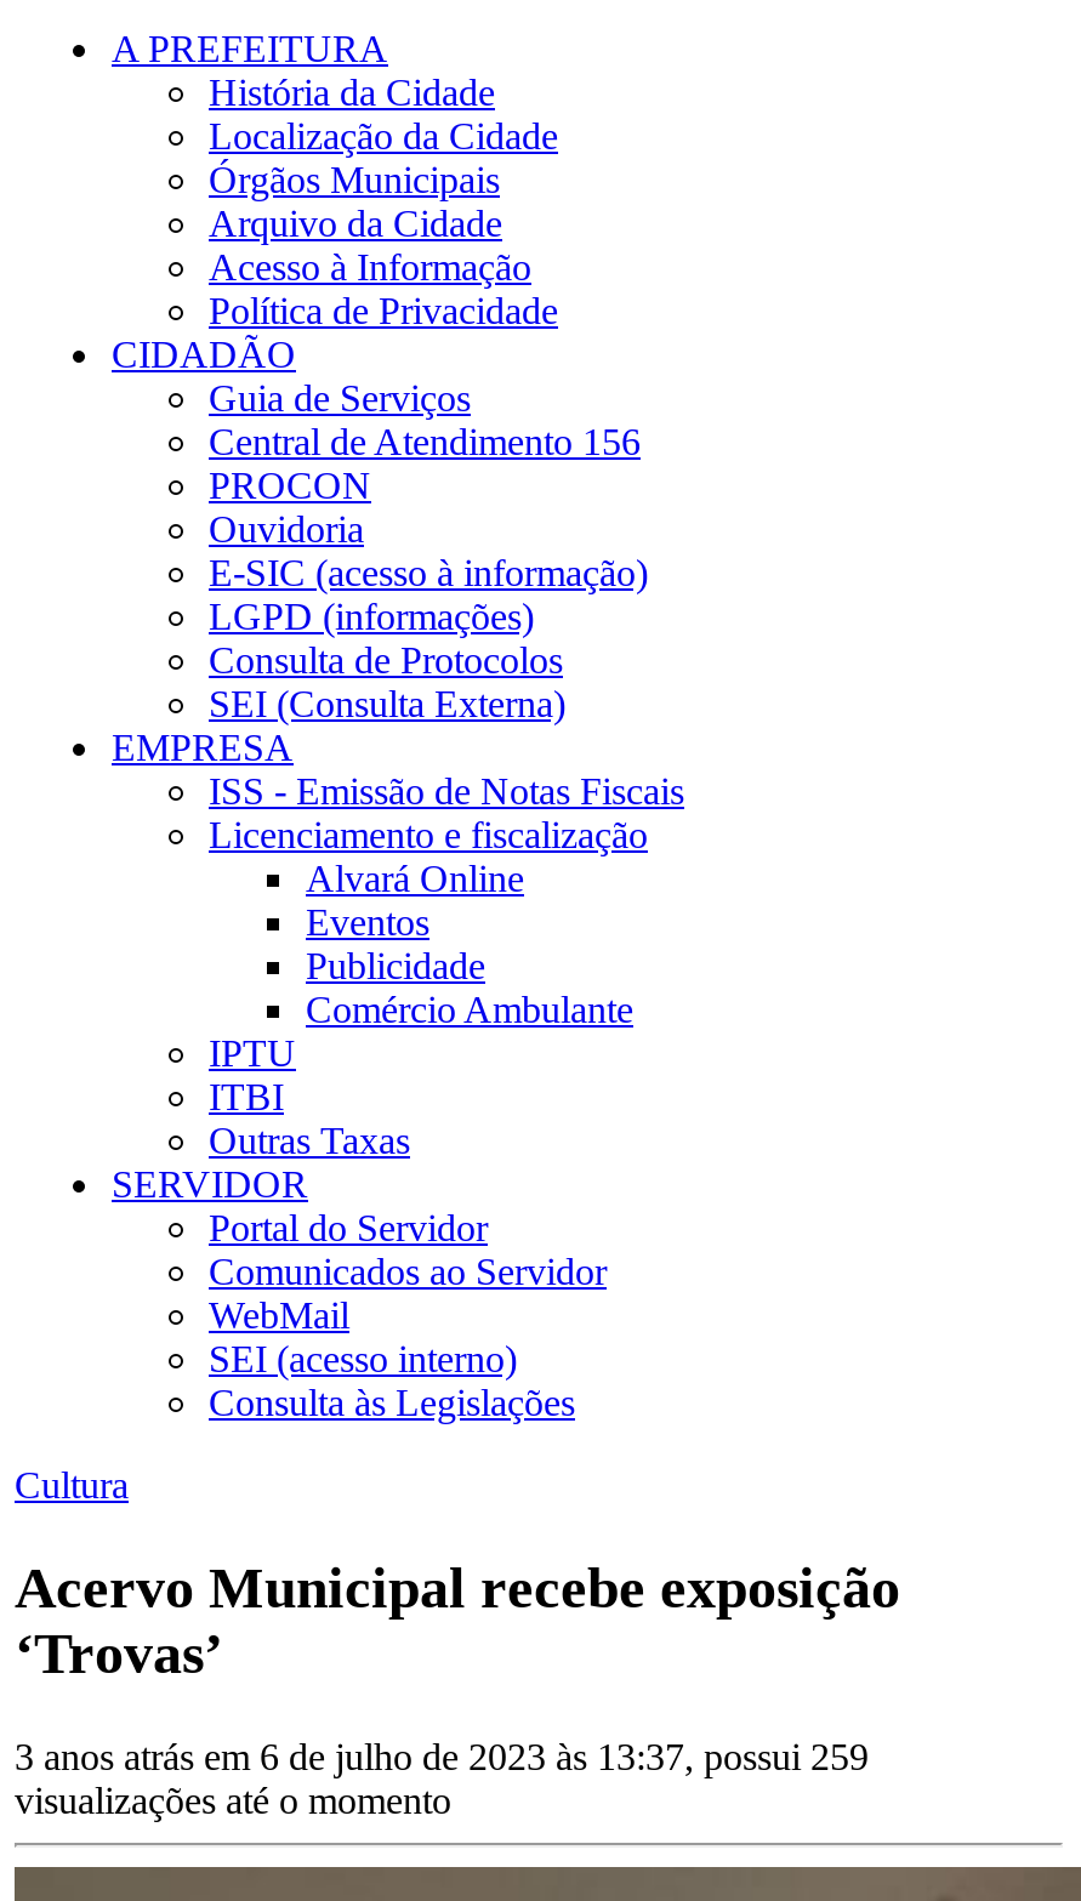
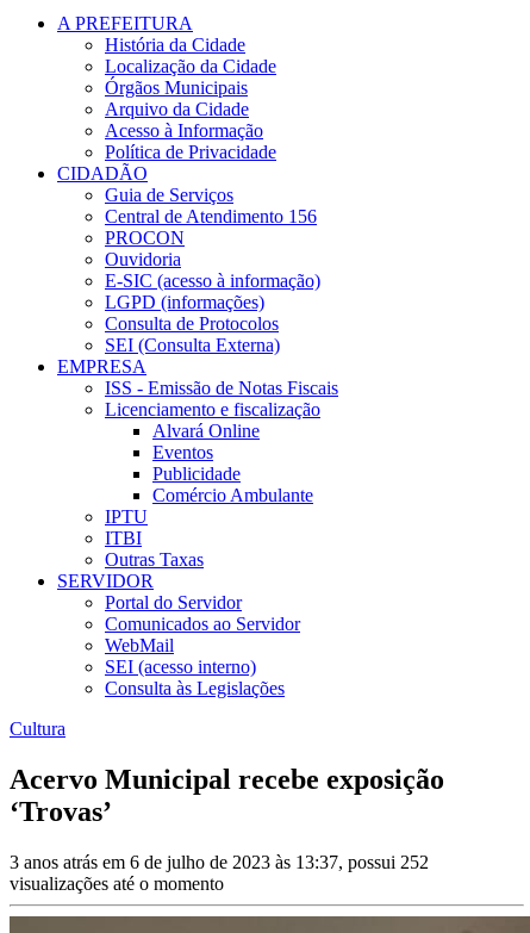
- 3 anos atrás em 6 de julho de 2023 às 13:37, possui 259
+ 3 anos atrás em 6 de julho de 2023 às 13:37, possui 252
